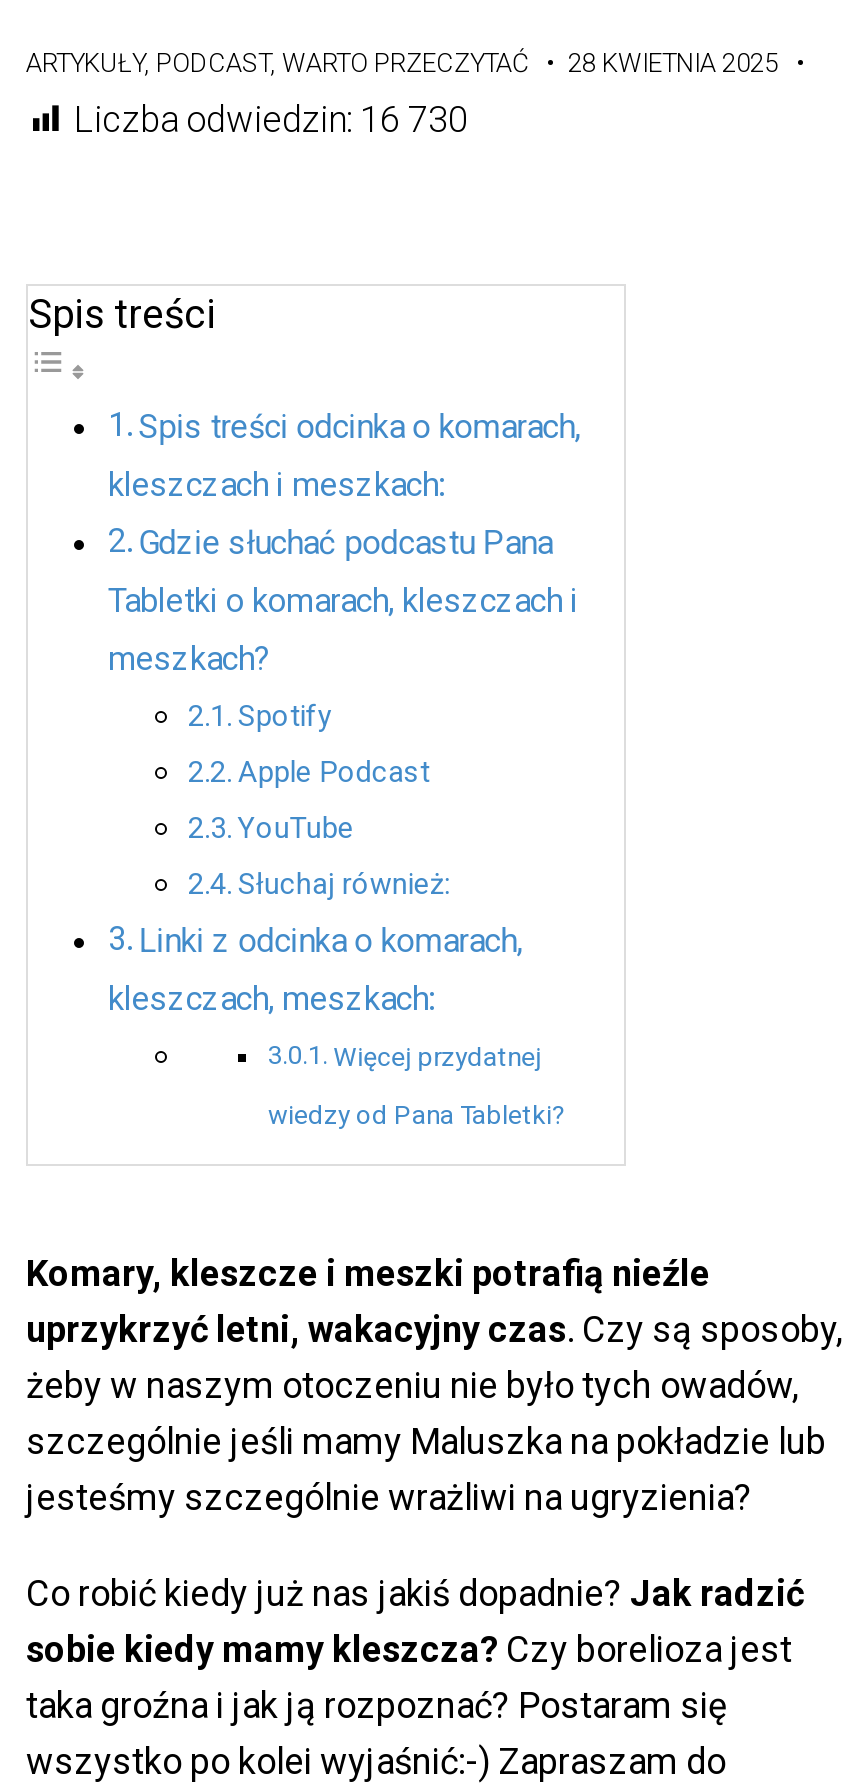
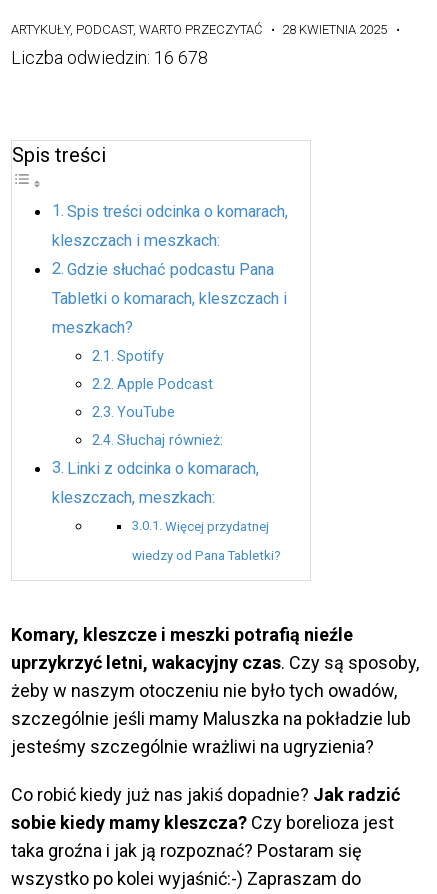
- Liczba odwiedzin: 16 730
+ Liczba odwiedzin: 16 678
